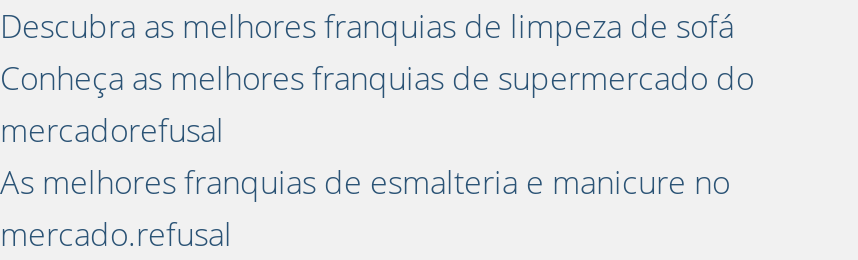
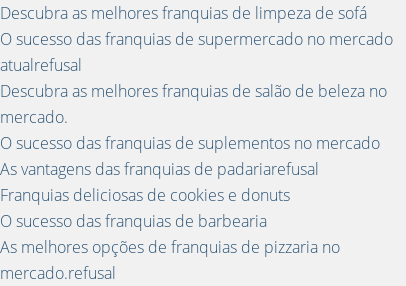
- Conheça as melhores franquias de supermercado do
- mercadorefusal
- As melhores franquias de esmalteria e manicure no
+ O sucesso das franquias de supermercado no mercado
+ atualrefusal
+ Descubra as melhores franquias de salão de beleza no
+ mercado.
+ O sucesso das franquias de suplementos no mercado
+ As vantagens das franquias de padariarefusal
+ Franquias deliciosas de cookies e donuts
+ O sucesso das franquias de barbearia
+ As melhores opções de franquias de pizzaria no
